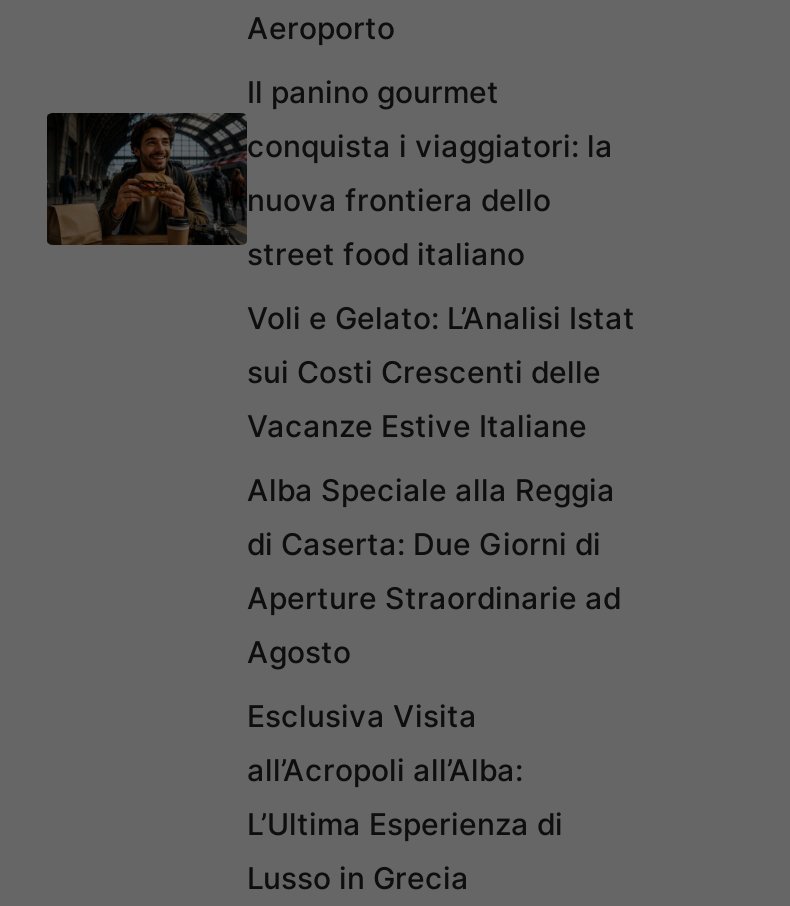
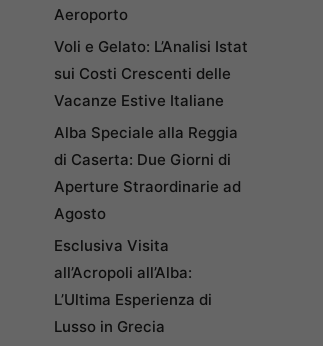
- [image]
- Il panino gourmet
- conquista i viaggiatori: la
- nuova frontiera dello
- street food italiano
